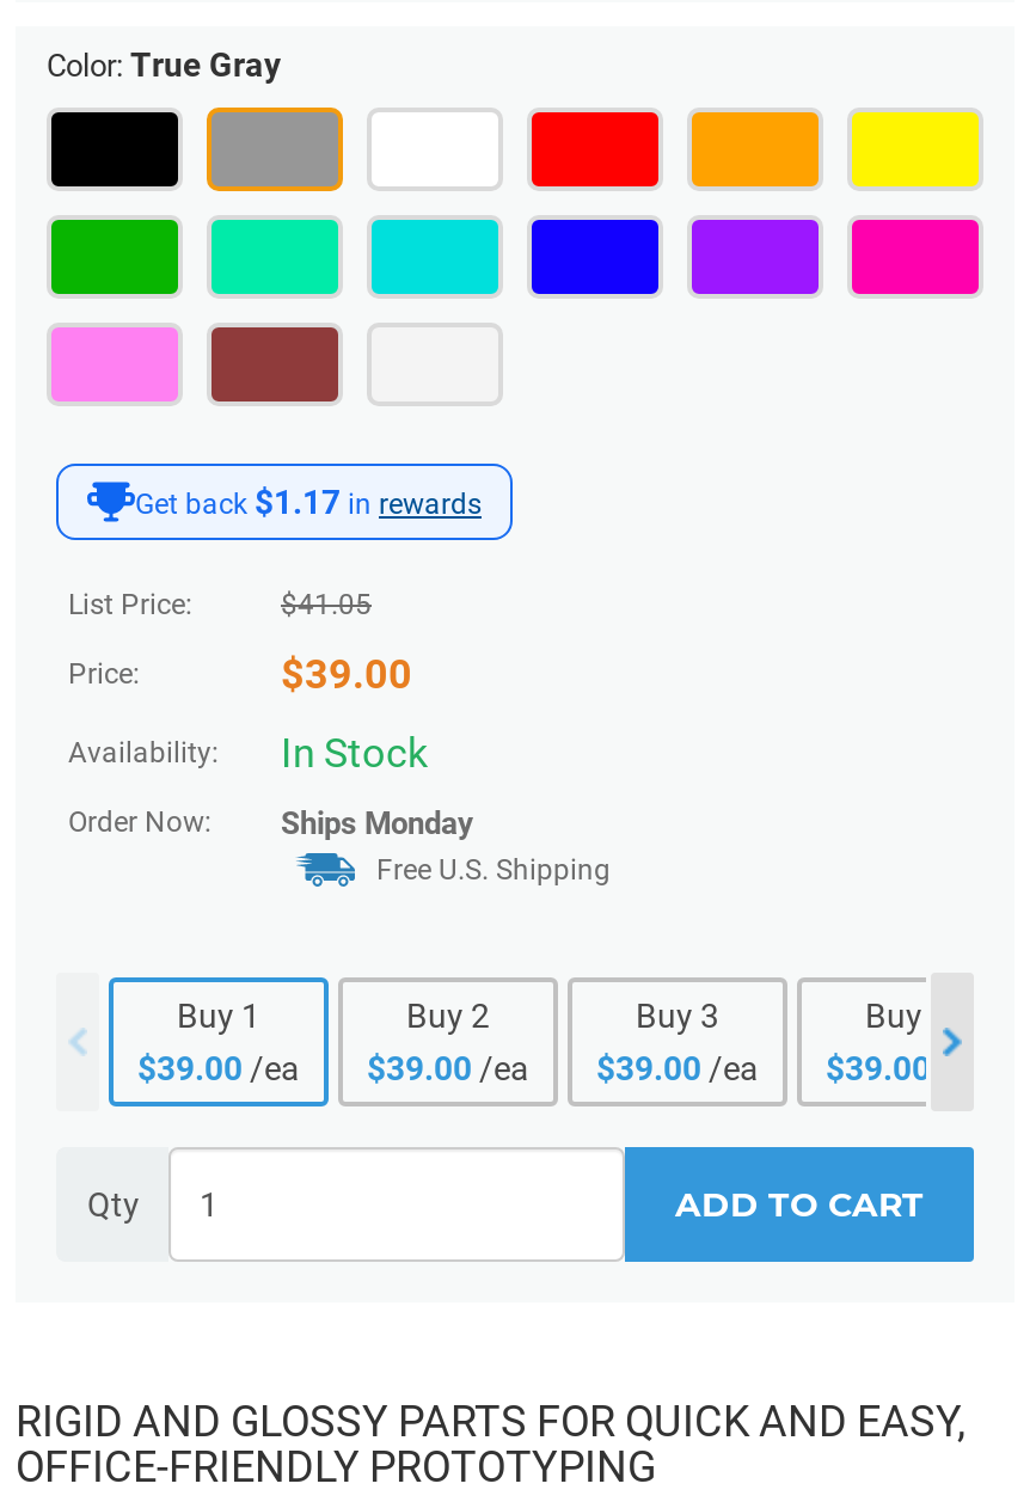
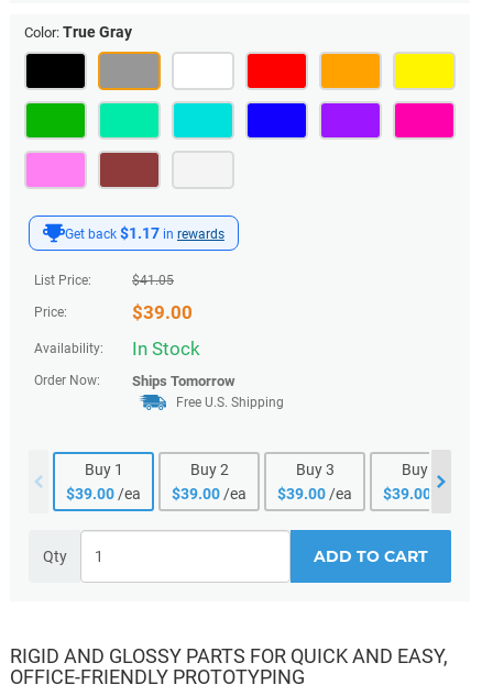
- Ships Monday
+ Ships Tomorrow
